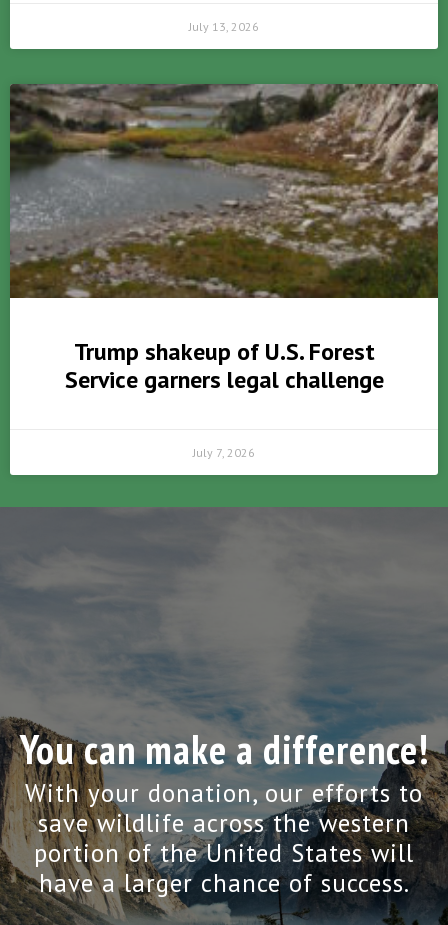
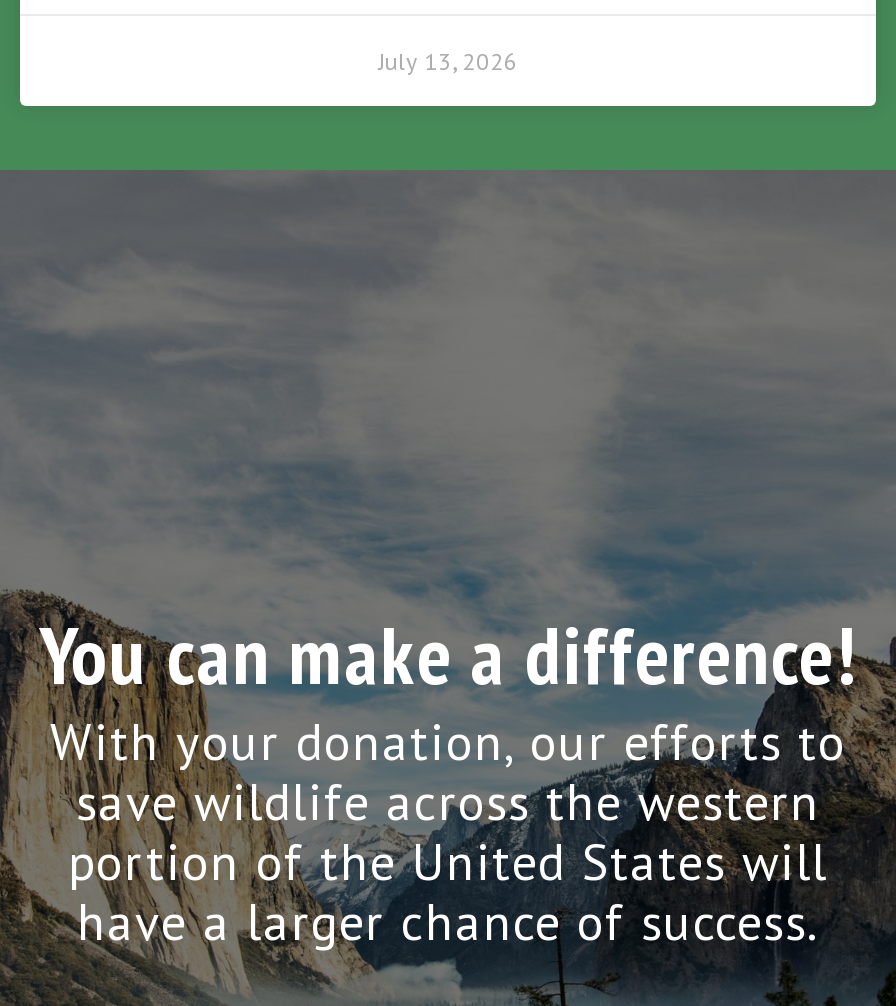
- [image]
- Trump shakeup of U.S. Forest
- Service garners legal challenge
- July 7, 2026
